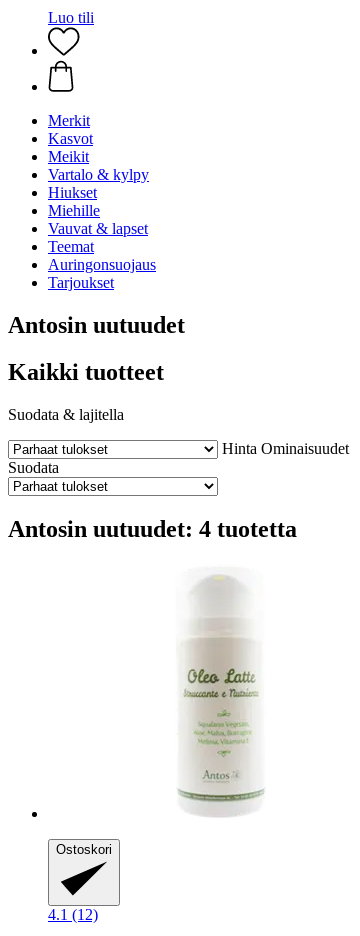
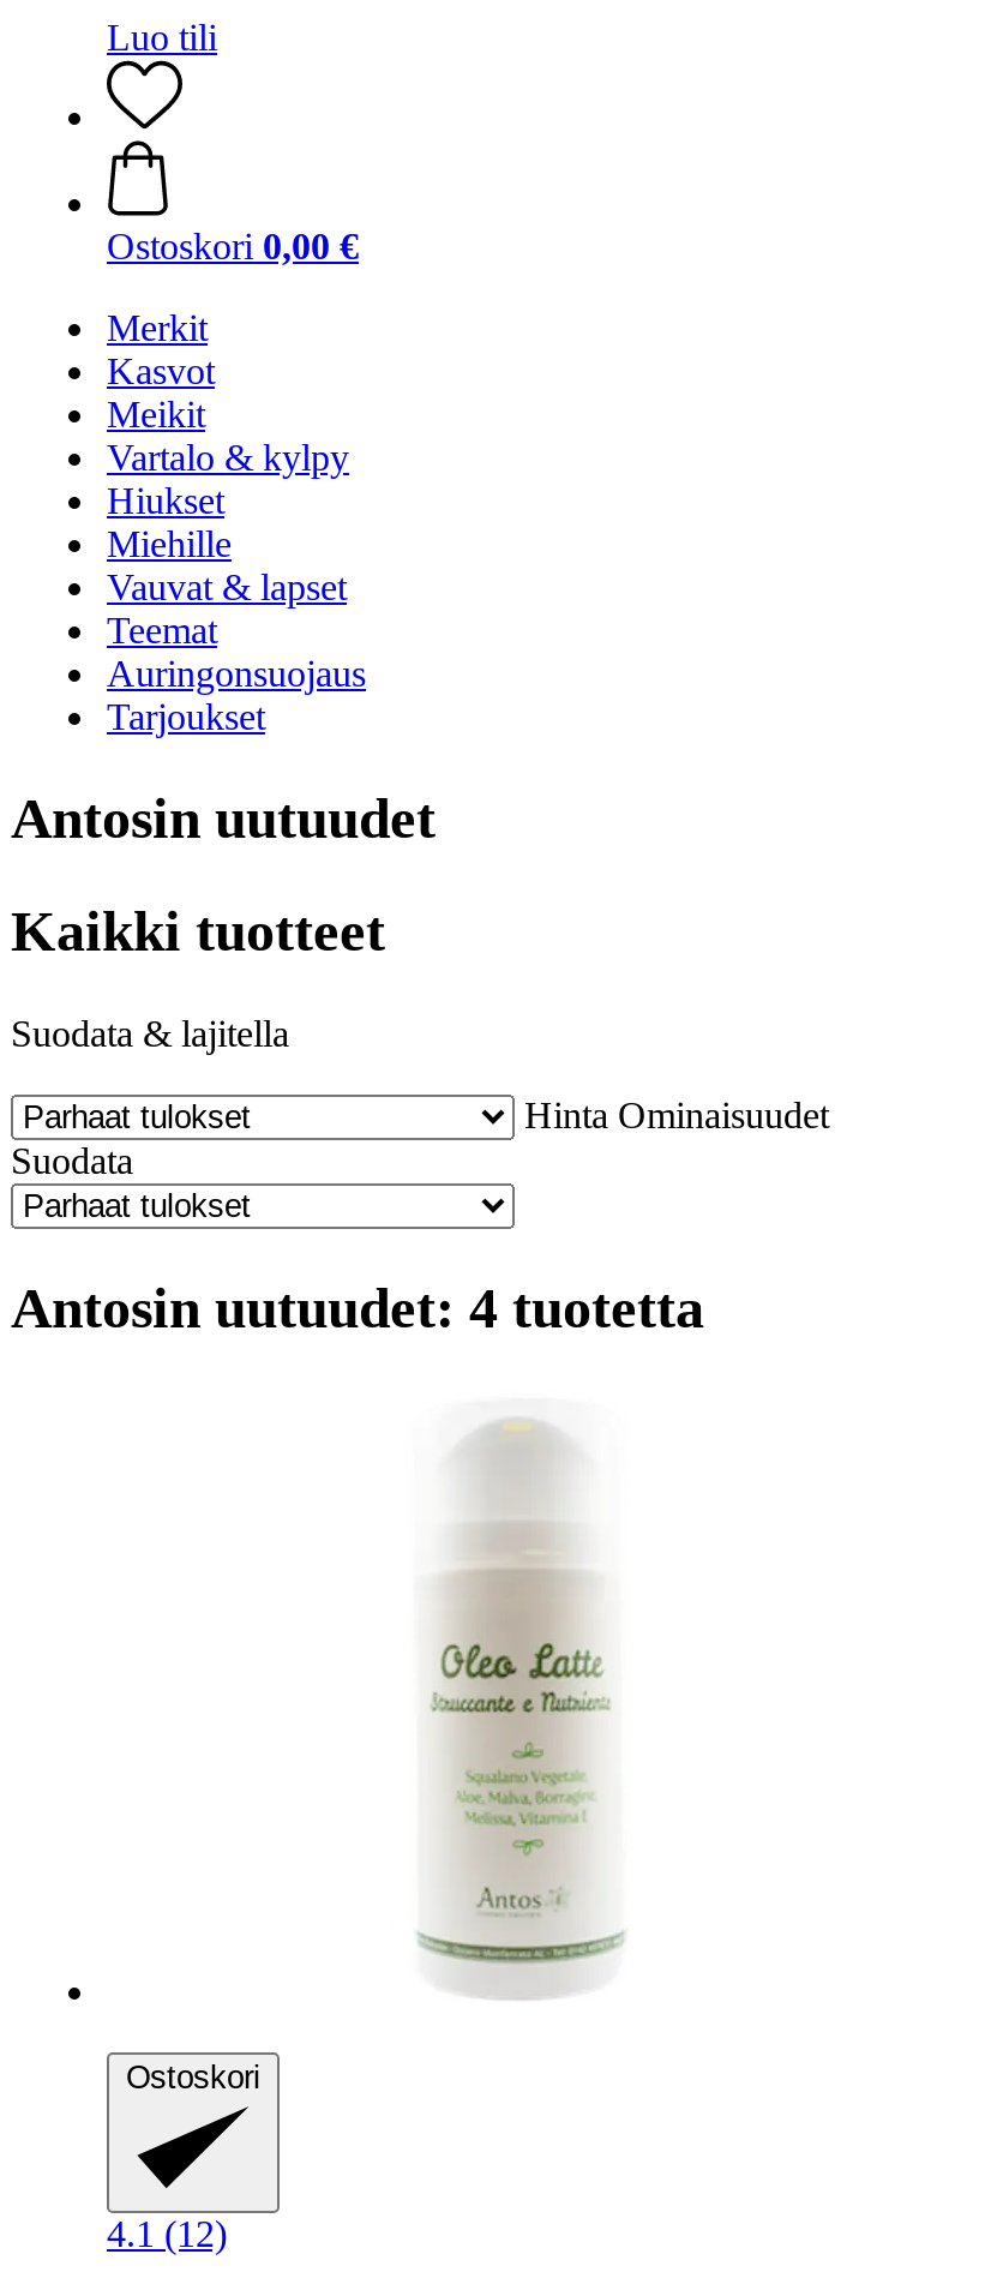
+ Ostoskori 0,00 €
